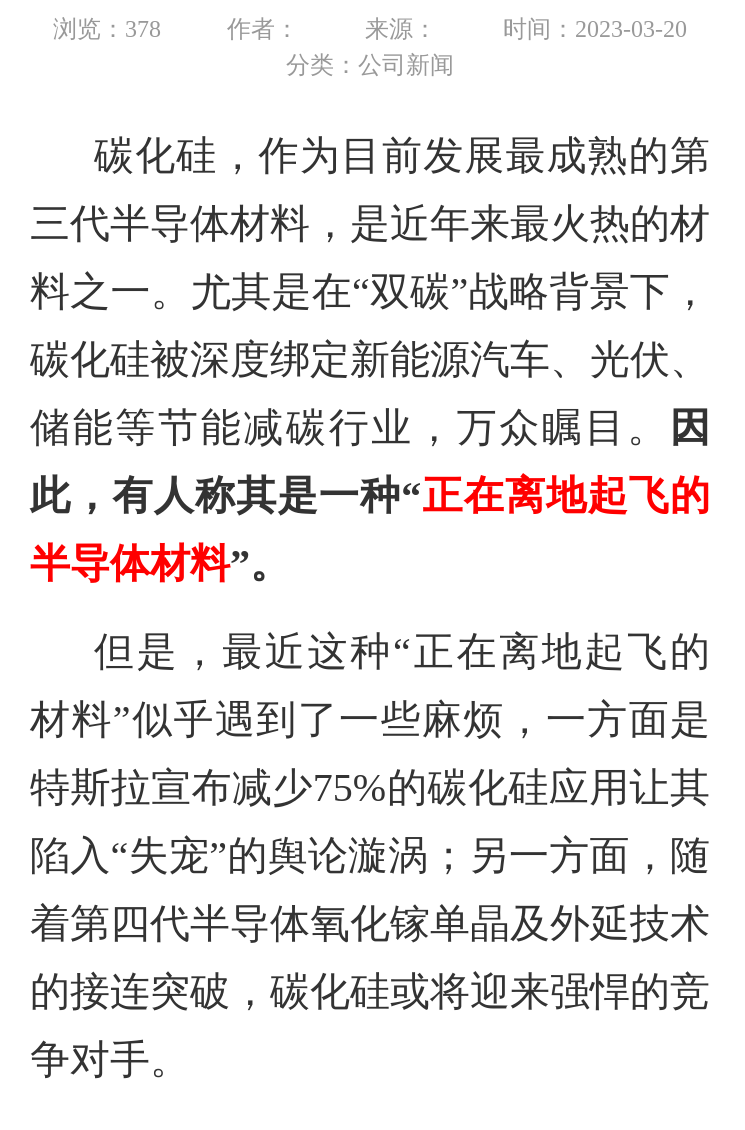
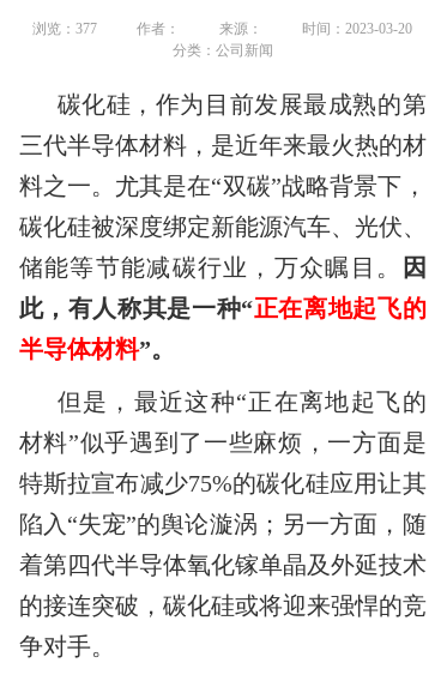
- 浏览：378
+ 浏览：377
